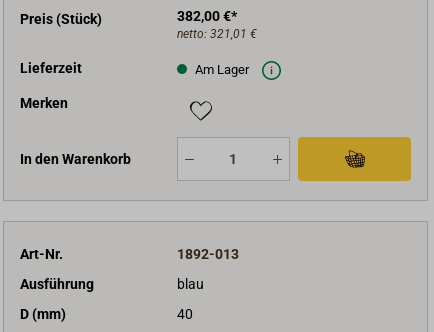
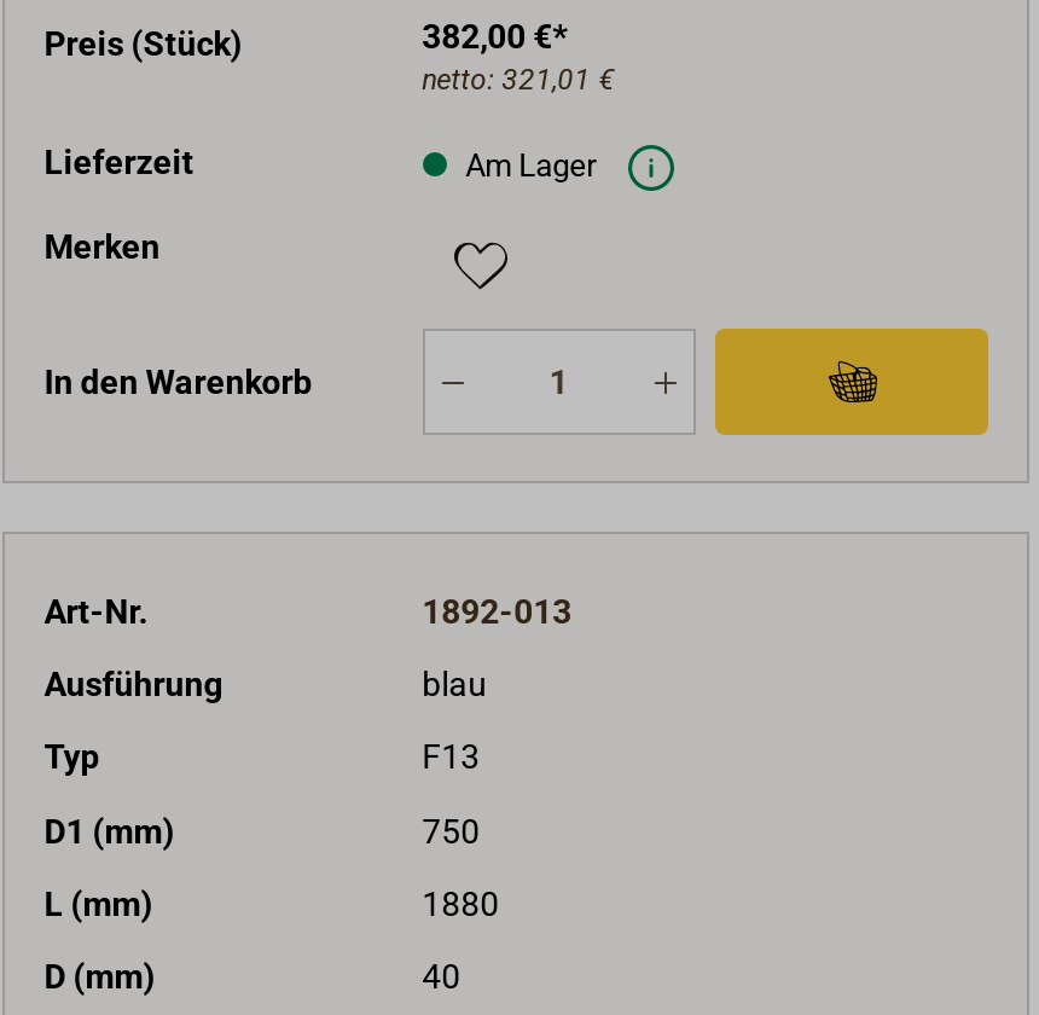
+ Typ
+ F13
+ D1 (mm)
+ 750
+ L (mm)
+ 1880
